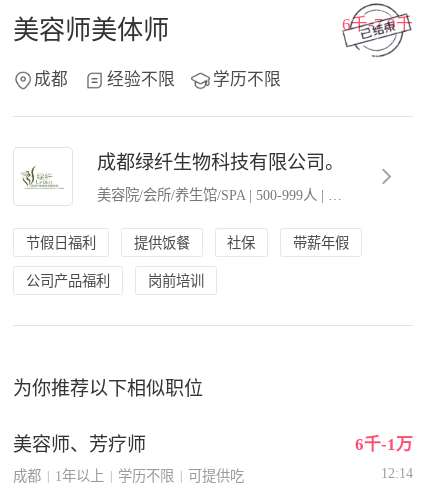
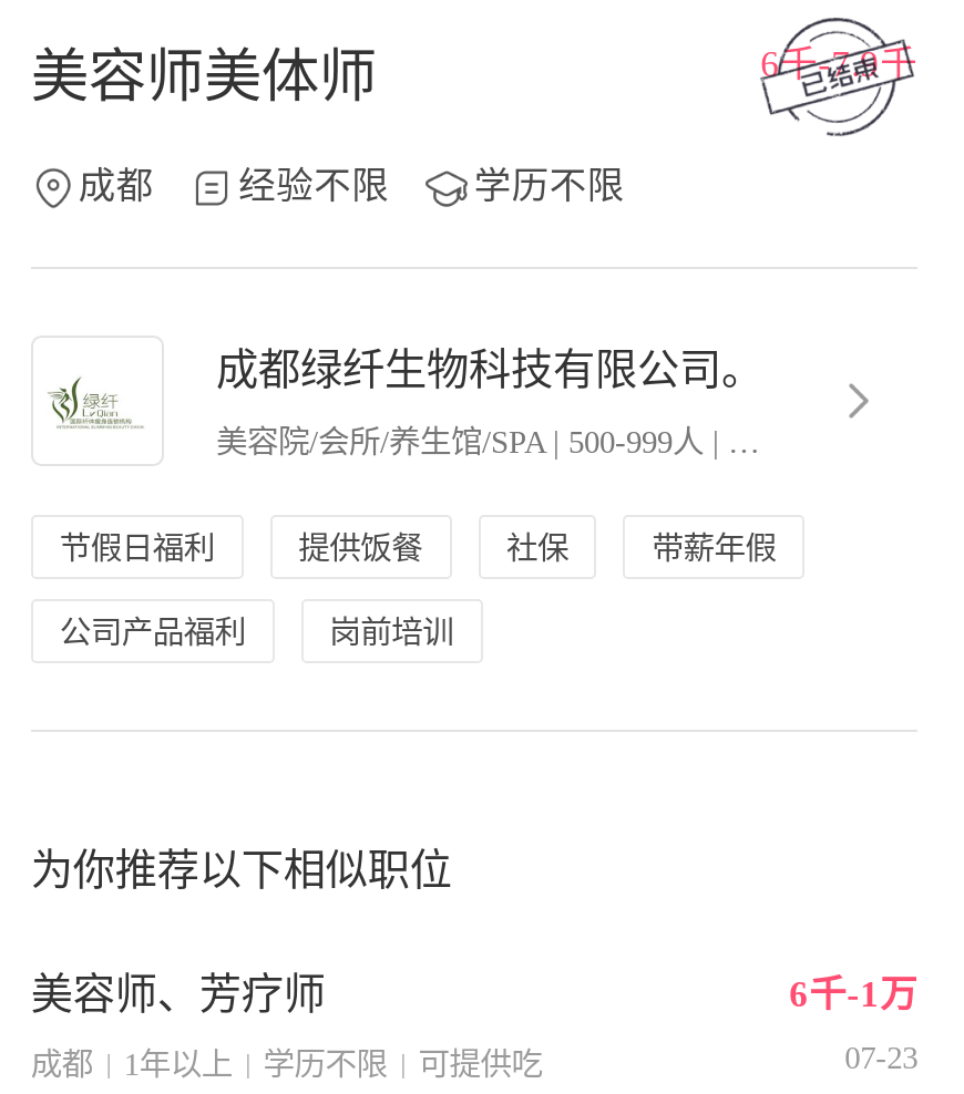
- 12:14
+ 07-23
